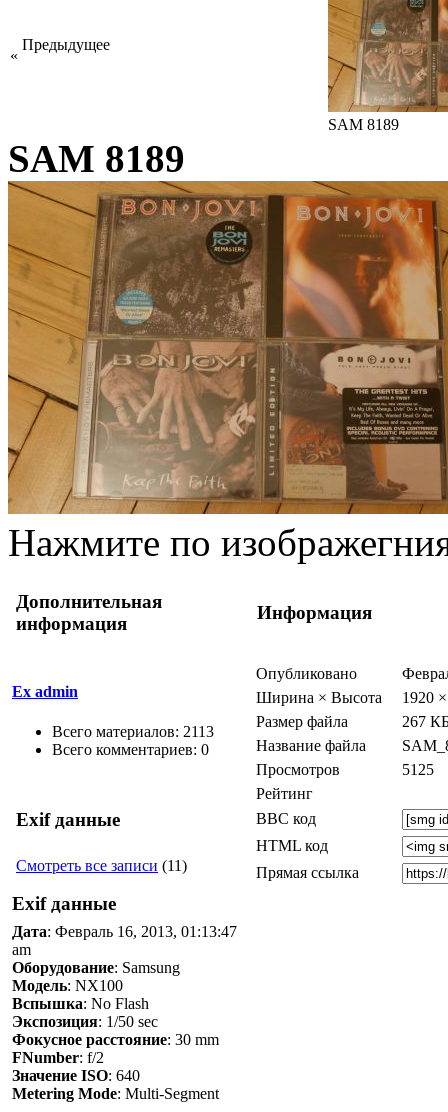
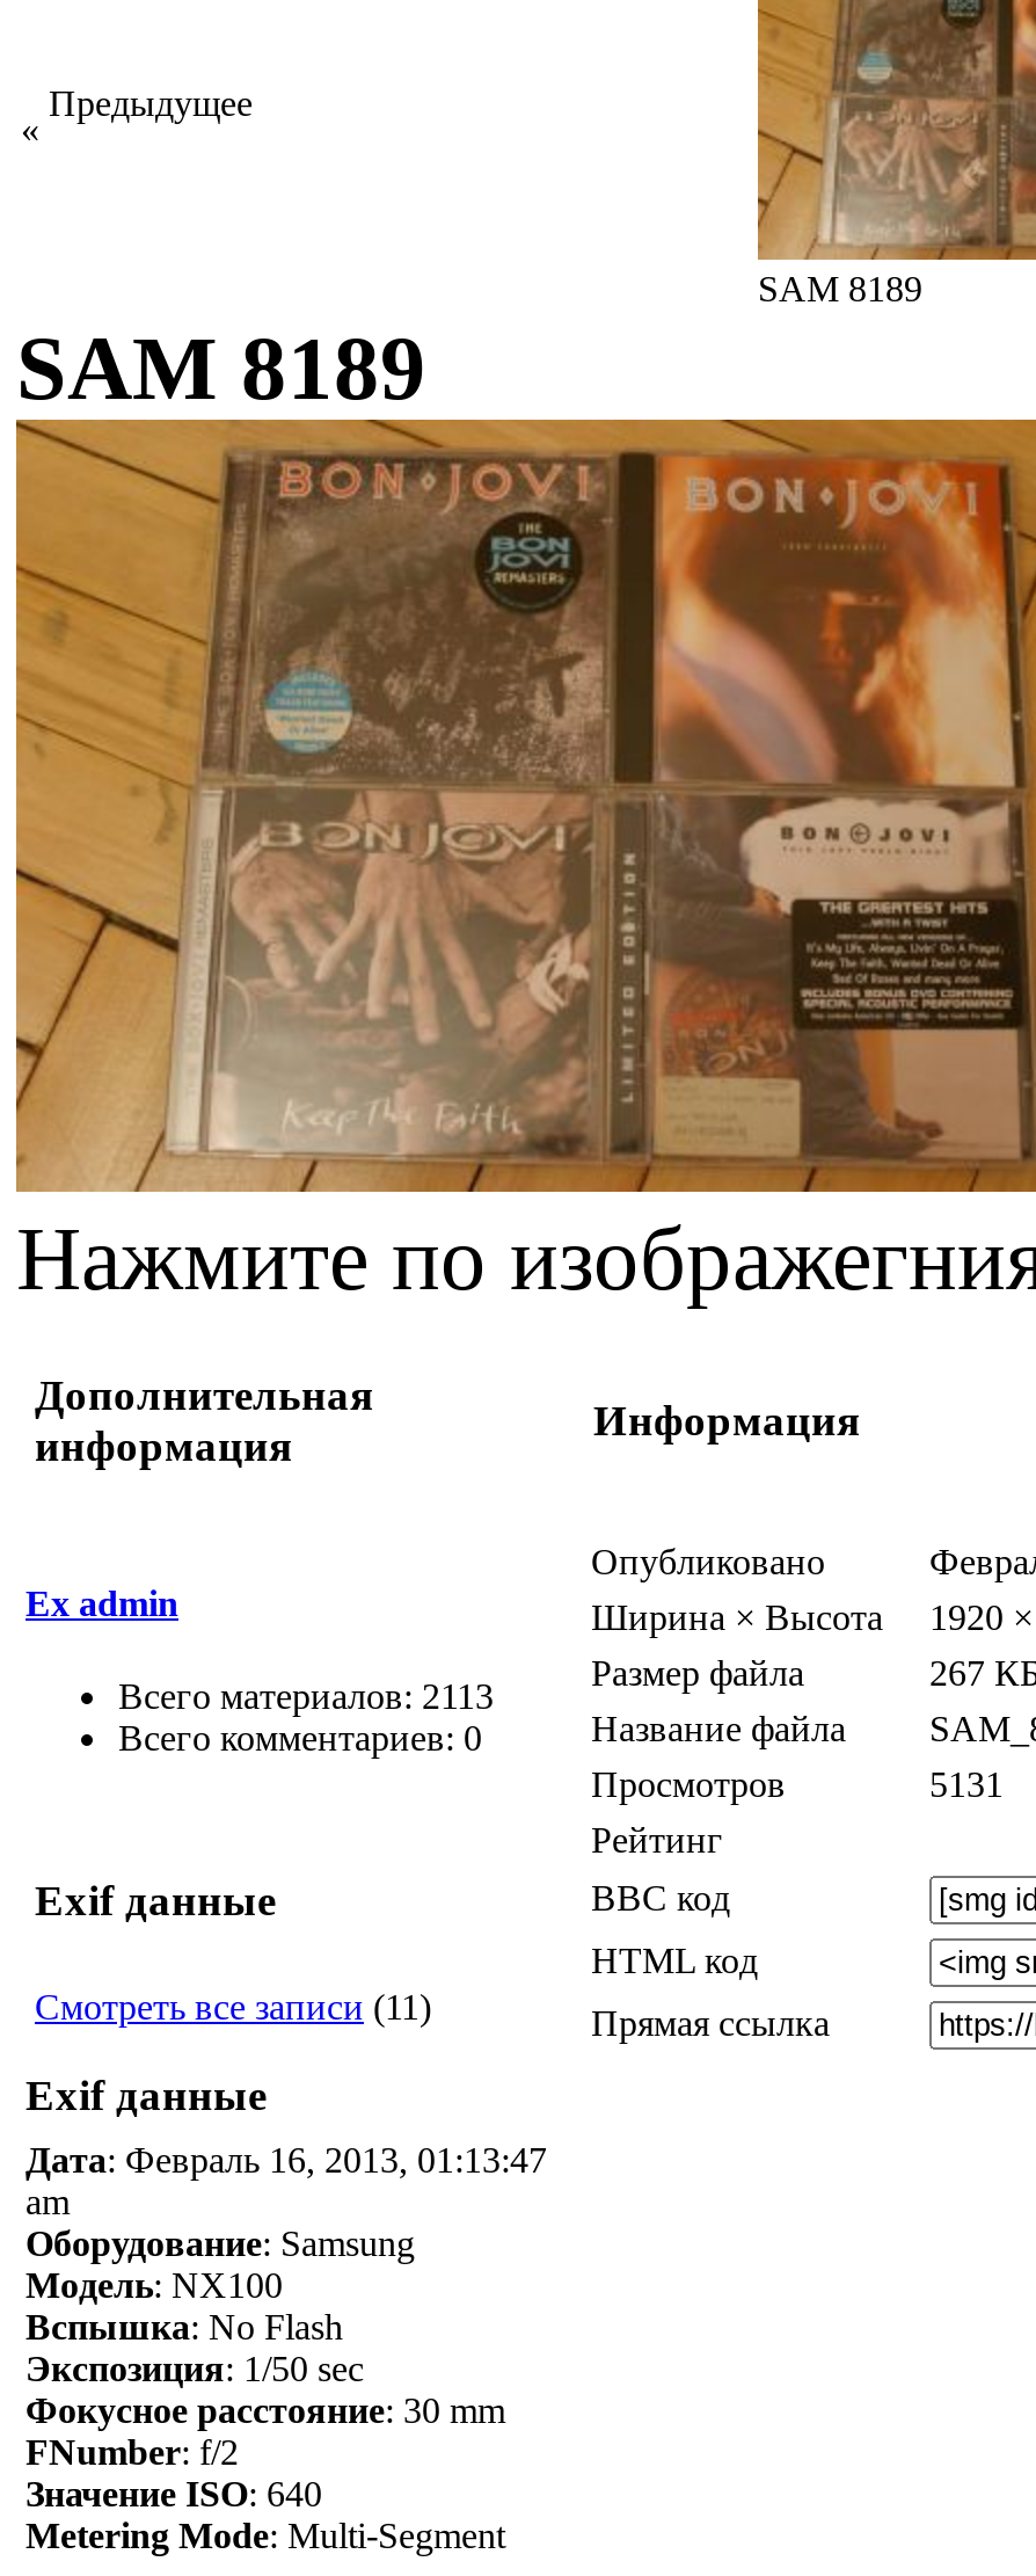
- 5125
+ 5131
